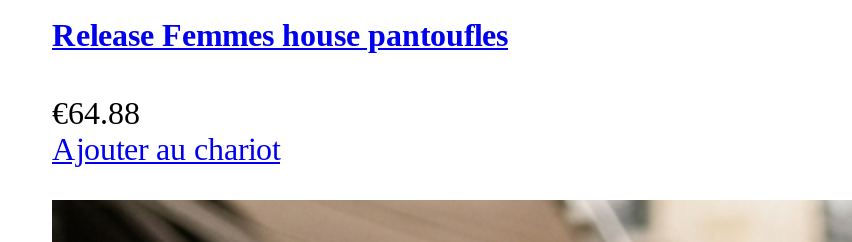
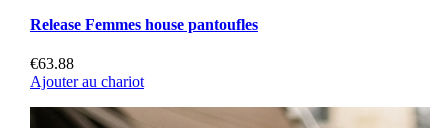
- €64.88
+ €63.88
